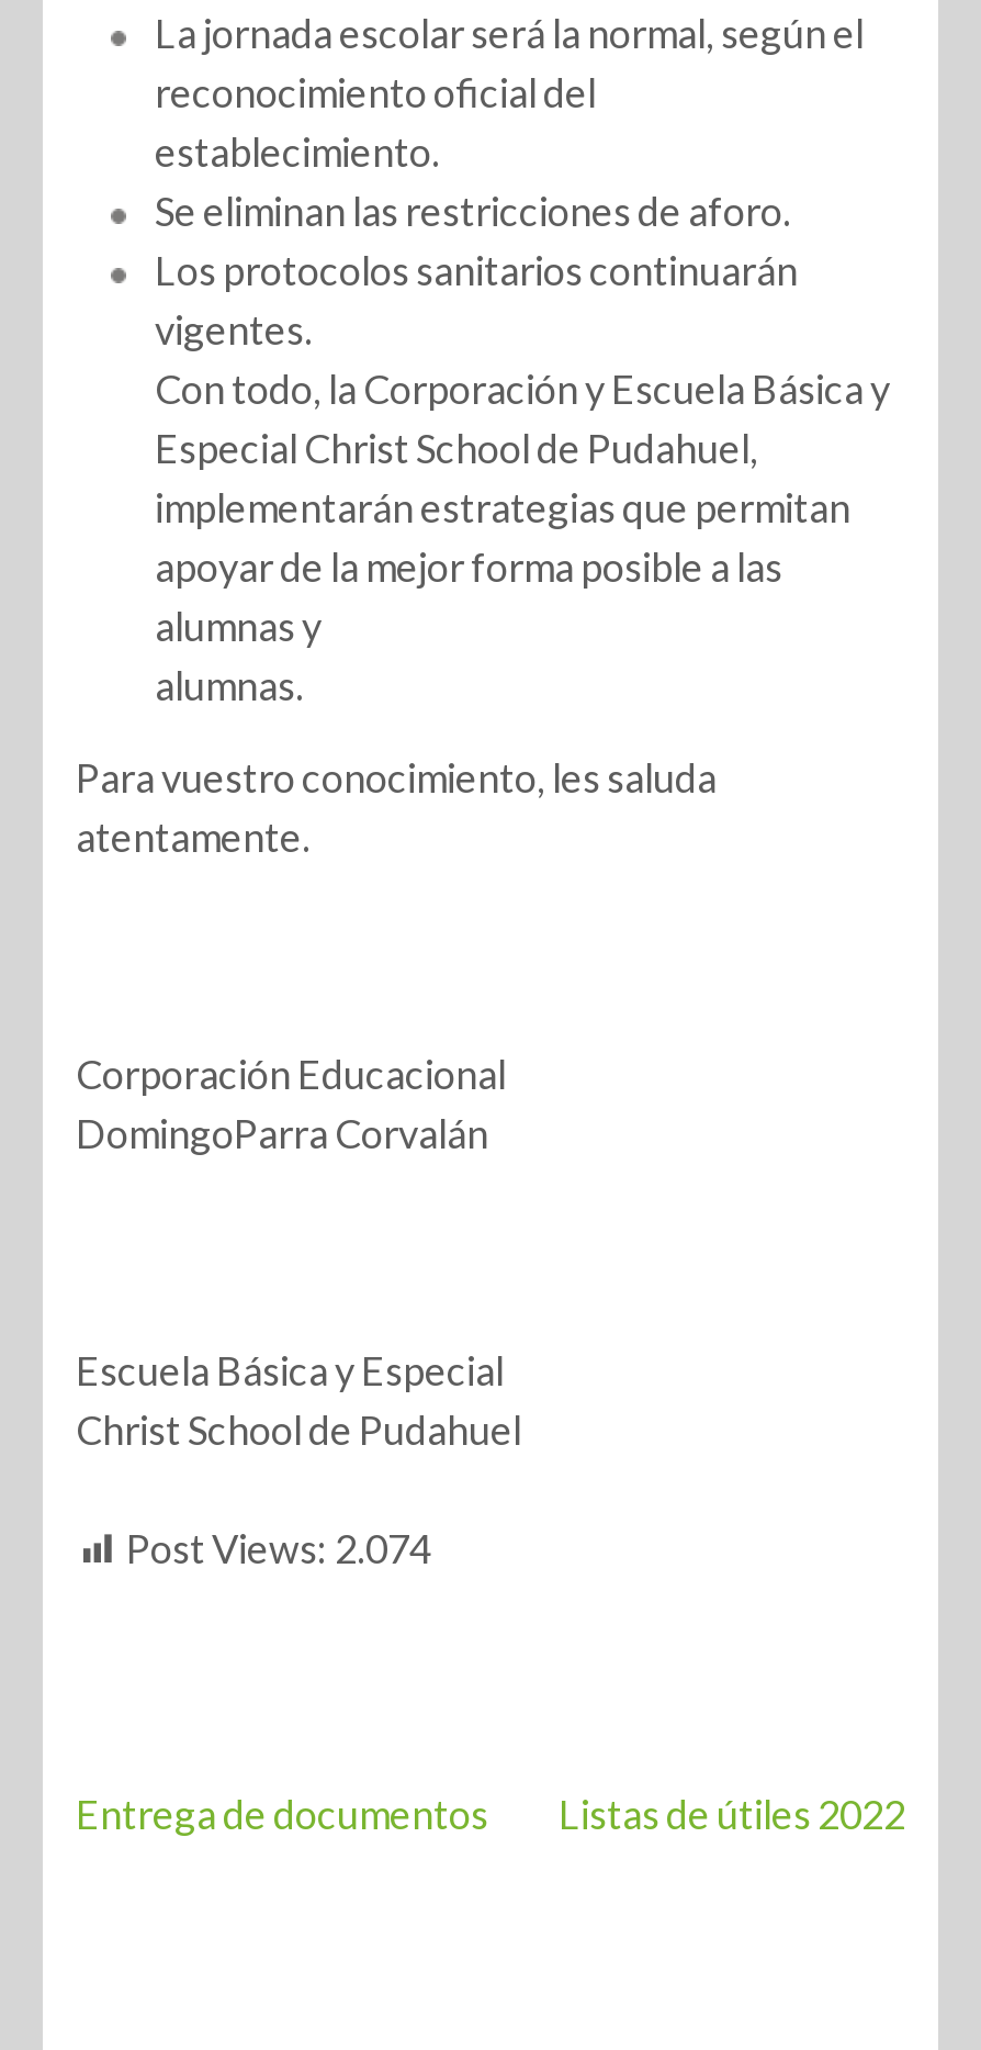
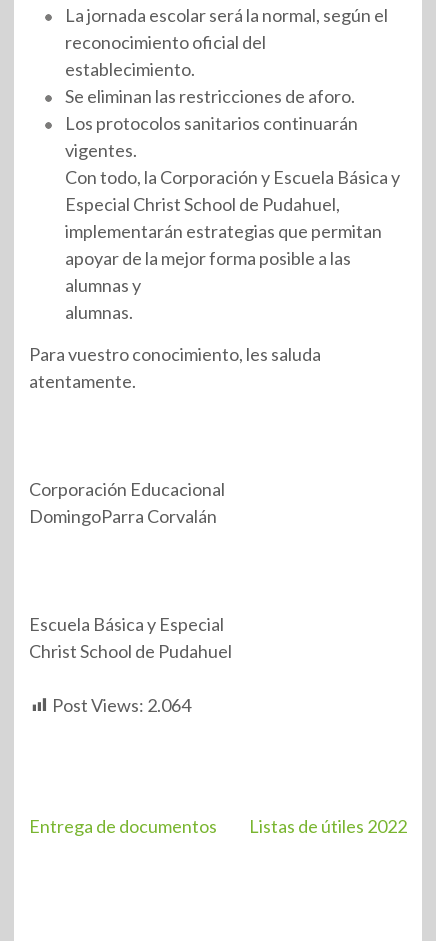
- Post Views: 2.074
+ Post Views: 2.064
